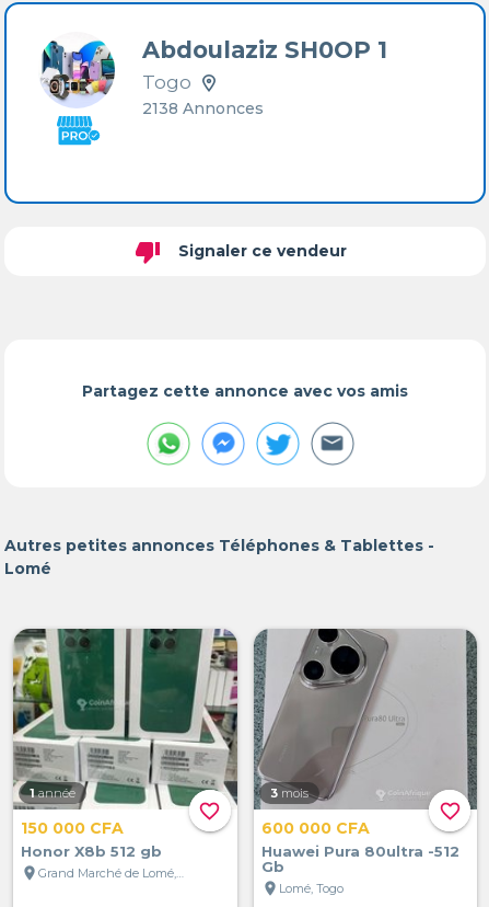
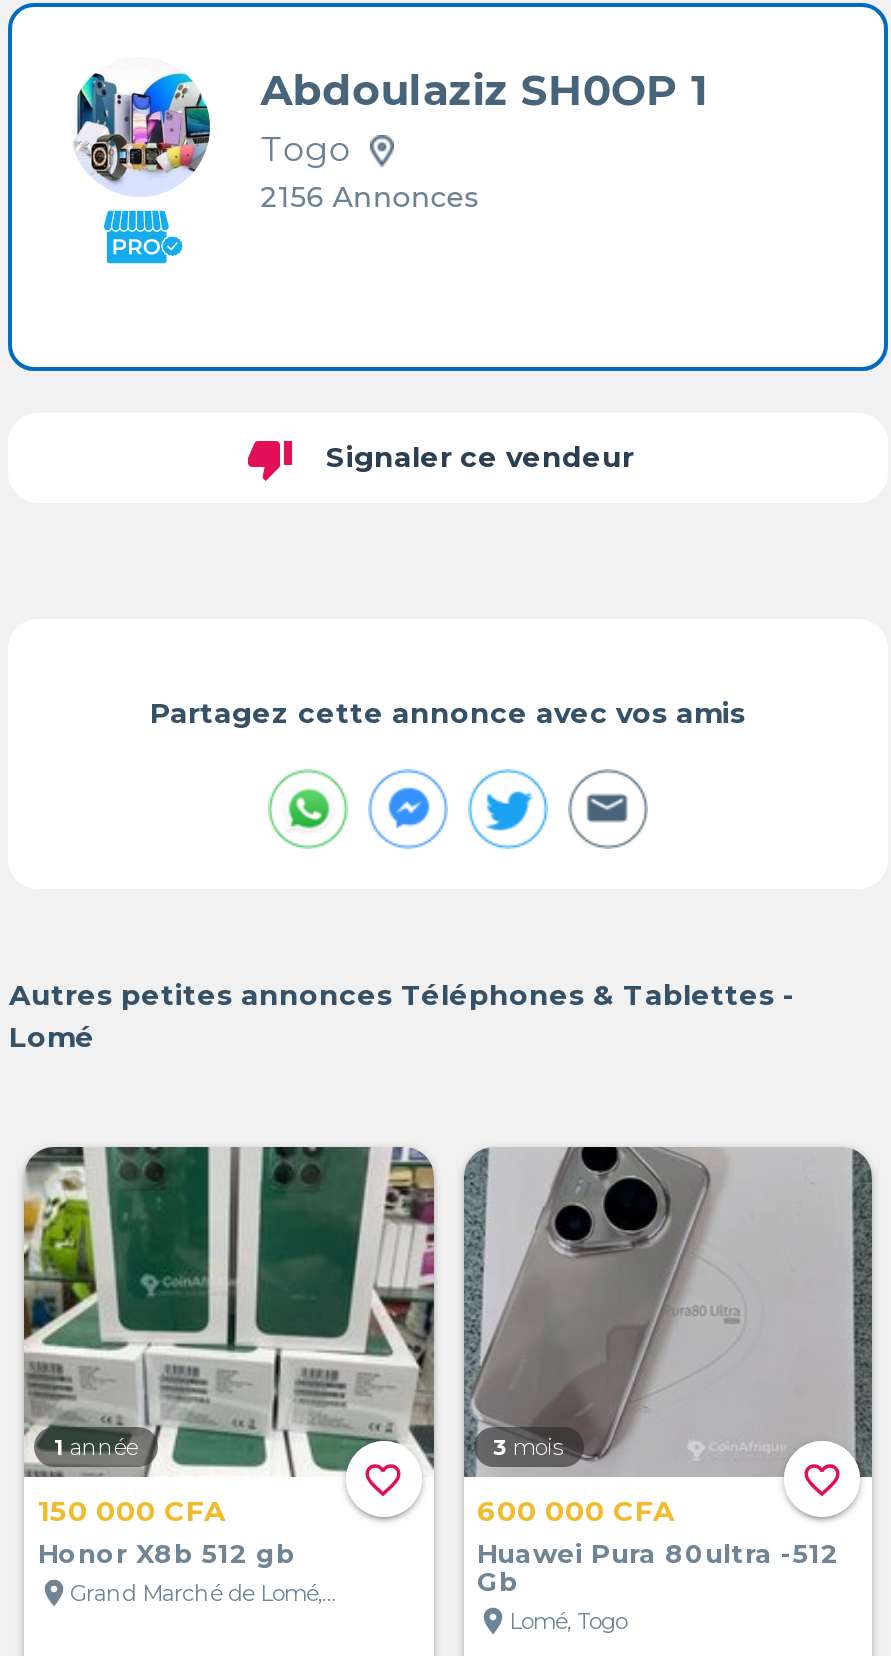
- 2138 Annonces
+ 2156 Annonces
